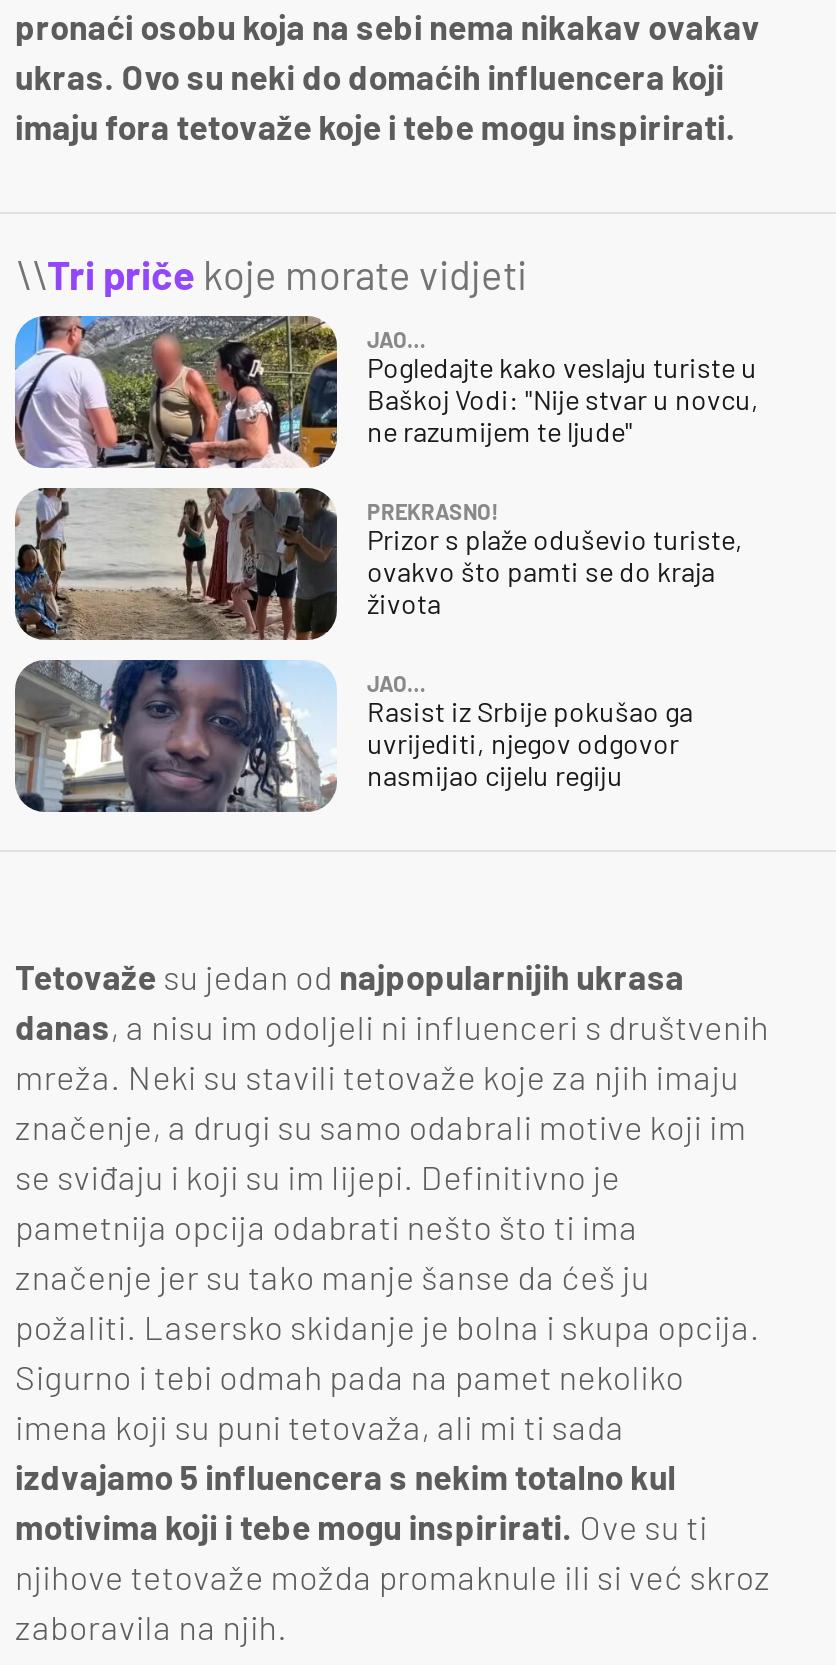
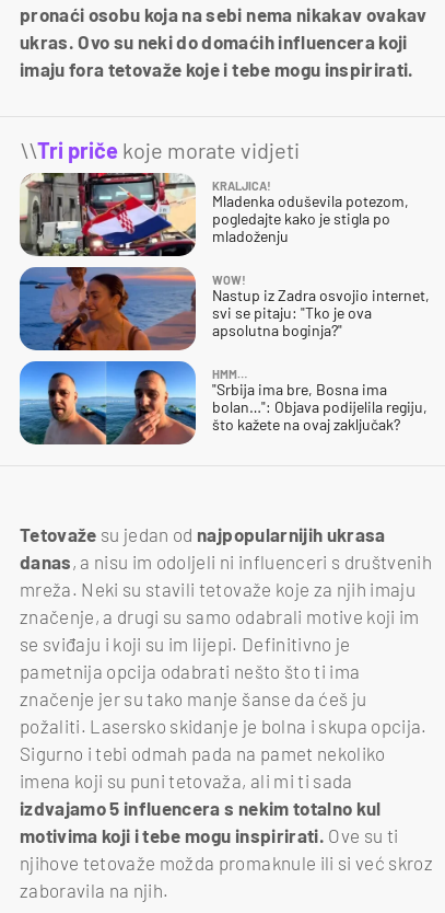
- [image]
- JAO…
- Pogledajte kako veslaju turiste u
- Baškoj Vodi: "Nije stvar u novcu,
- ne razumijem te ljude"
+ [image]
+ KRALJICA!
+ Mladenka oduševila potezom,
+ pogledajte kako je stigla po
+ mladoženju

- [image]
- PREKRASNO!
- Prizor s plaže oduševio turiste,
- ovakvo što pamti se do kraja
- života
+ [image]
+ WOW!
+ Nastup iz Zadra osvojio internet,
+ svi se pitaju: "Tko je ova
+ apsolutna boginja?"

- [image]
- JAO…
- Rasist iz Srbije pokušao ga
- uvrijediti, njegov odgovor
- nasmijao cijelu regiju
+ [image]
+ HMM…
+ "Srbija ima bre, Bosna ima
+ bolan…": Objava podijelila regiju,
+ što kažete na ovaj zaključak?
